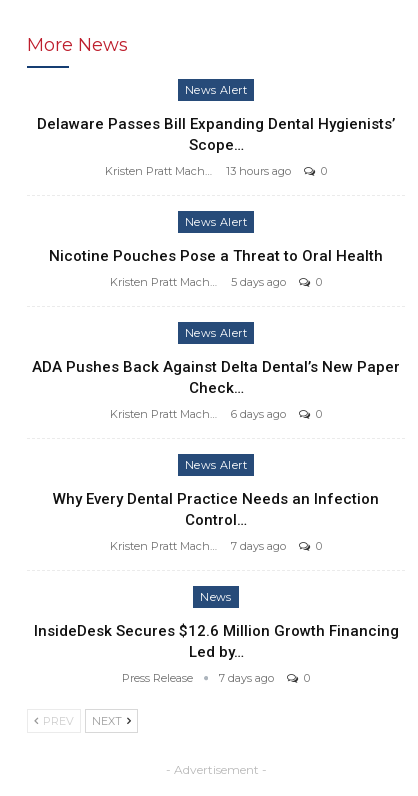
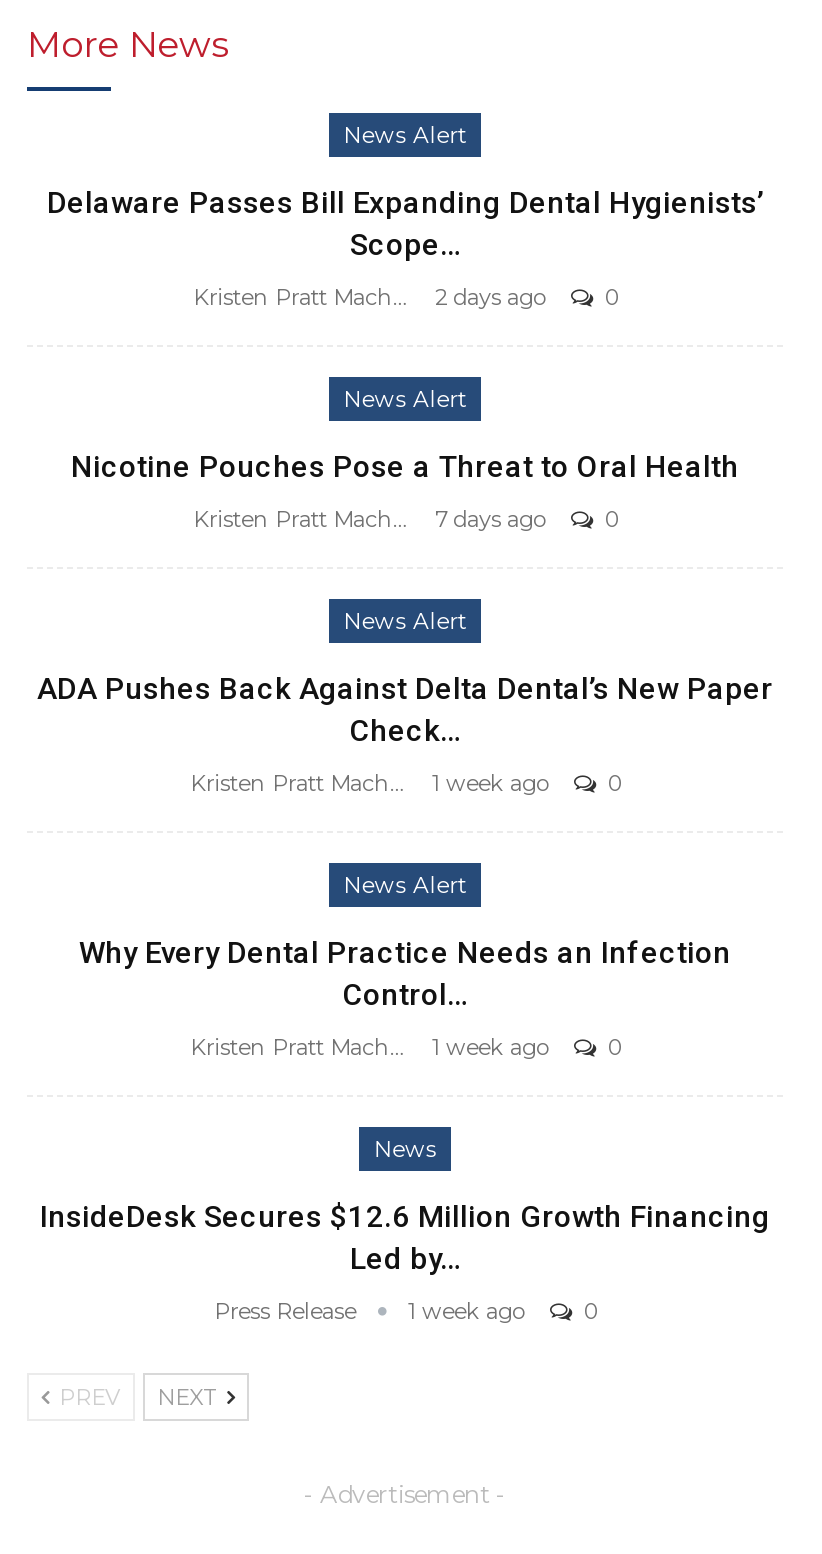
- 13 hours ago
+ 2 days ago

- 5 days ago
+ 7 days ago

- 6 days ago
+ 1 week ago

- 7 days ago
+ 1 week ago

- 7 days ago
+ 1 week ago
